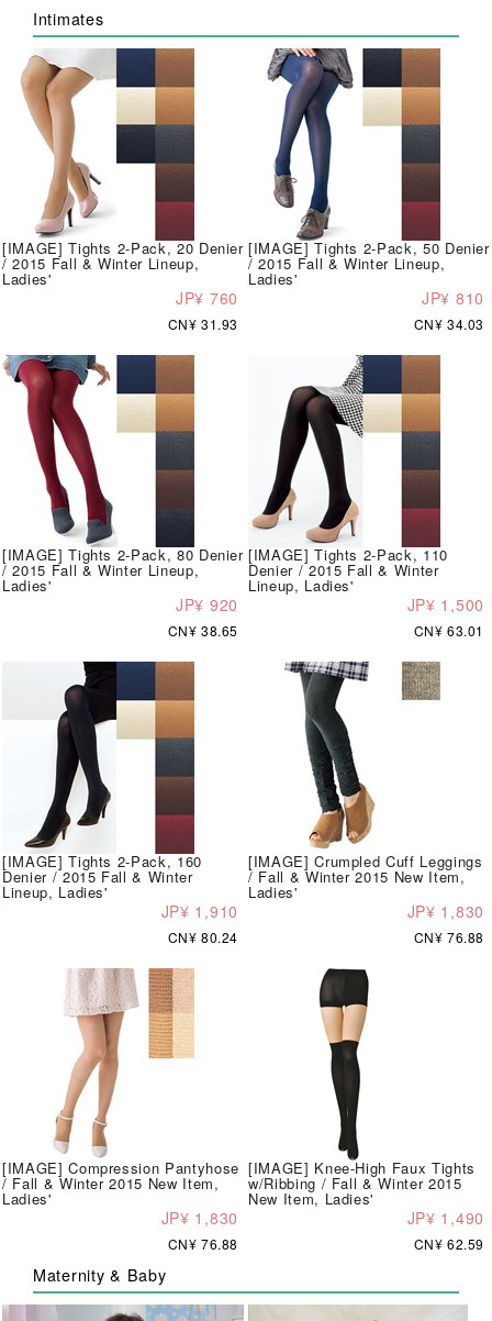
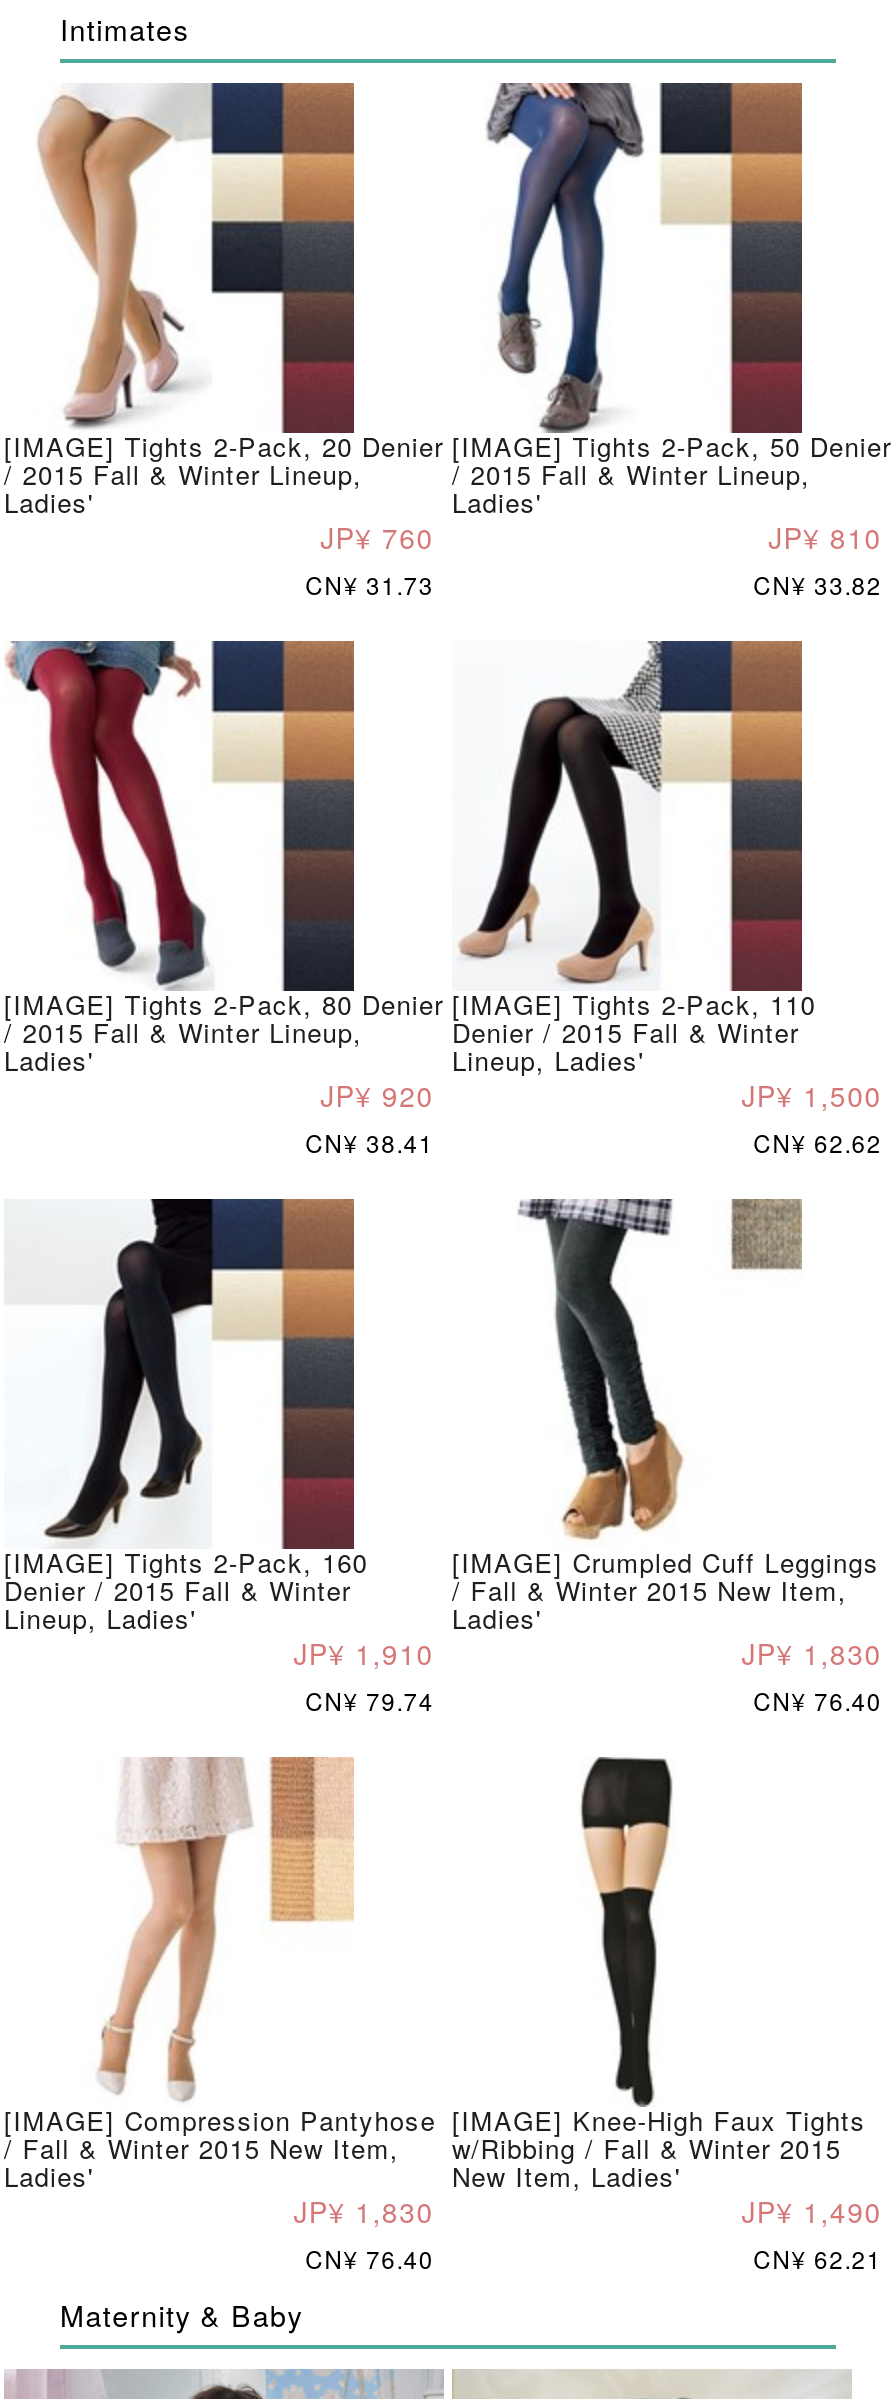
- CN¥ 31.93
+ CN¥ 31.73

- CN¥ 34.03
+ CN¥ 33.82

- CN¥ 38.65
+ CN¥ 38.41

- CN¥ 63.01
+ CN¥ 62.62

- CN¥ 80.24
+ CN¥ 79.74

- CN¥ 76.88
+ CN¥ 76.40

- CN¥ 76.88
+ CN¥ 76.40

- CN¥ 62.59
+ CN¥ 62.21
